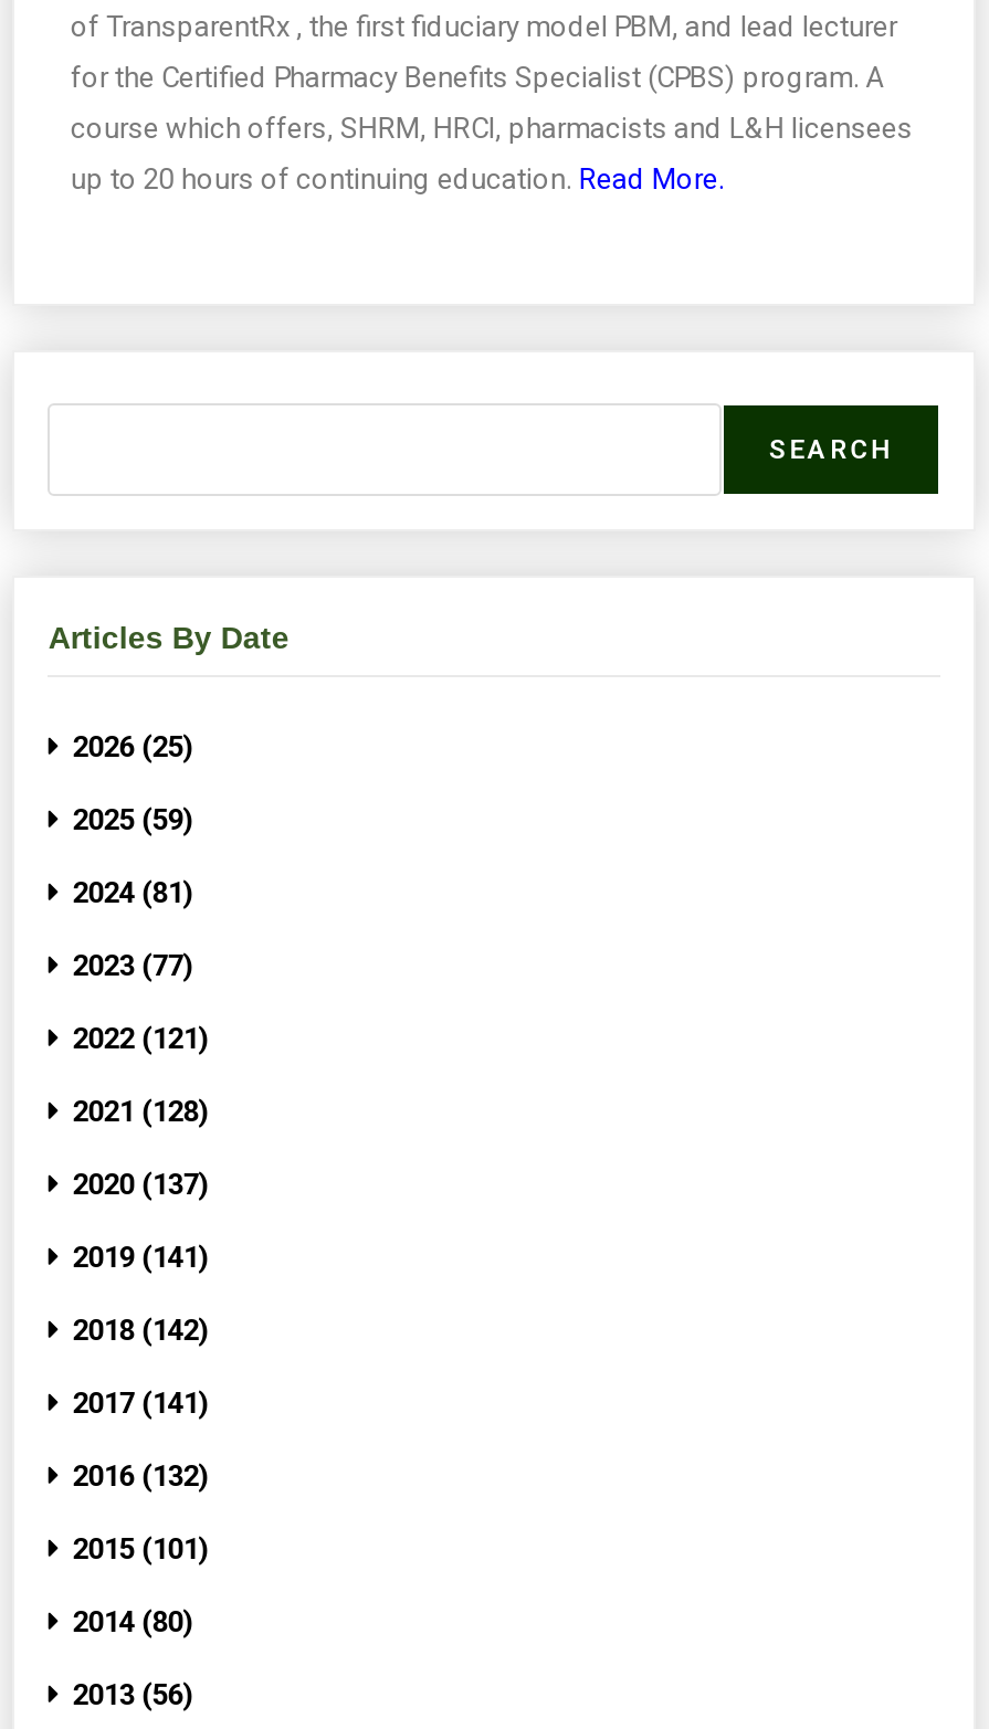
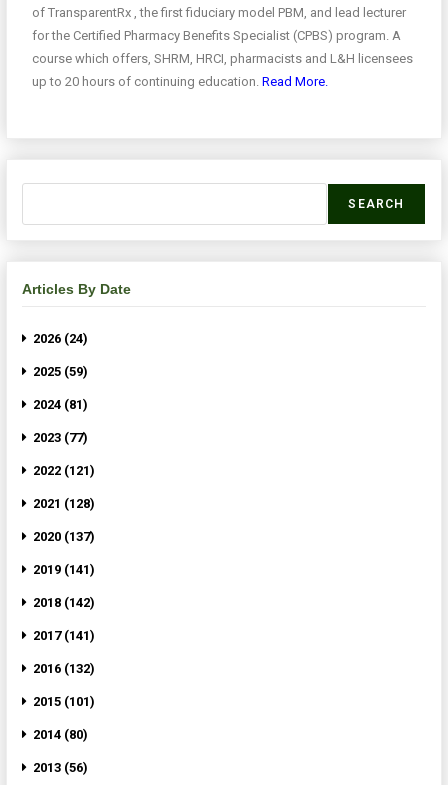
- 2026 (25)
+ 2026 (24)
